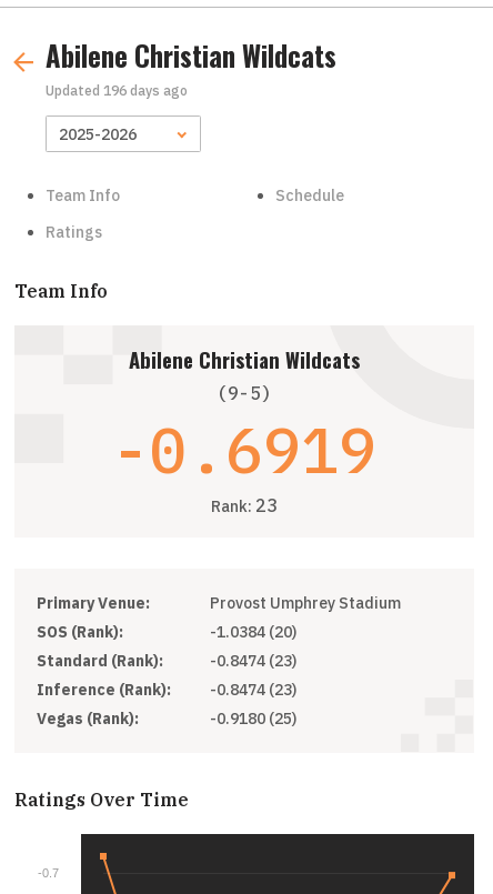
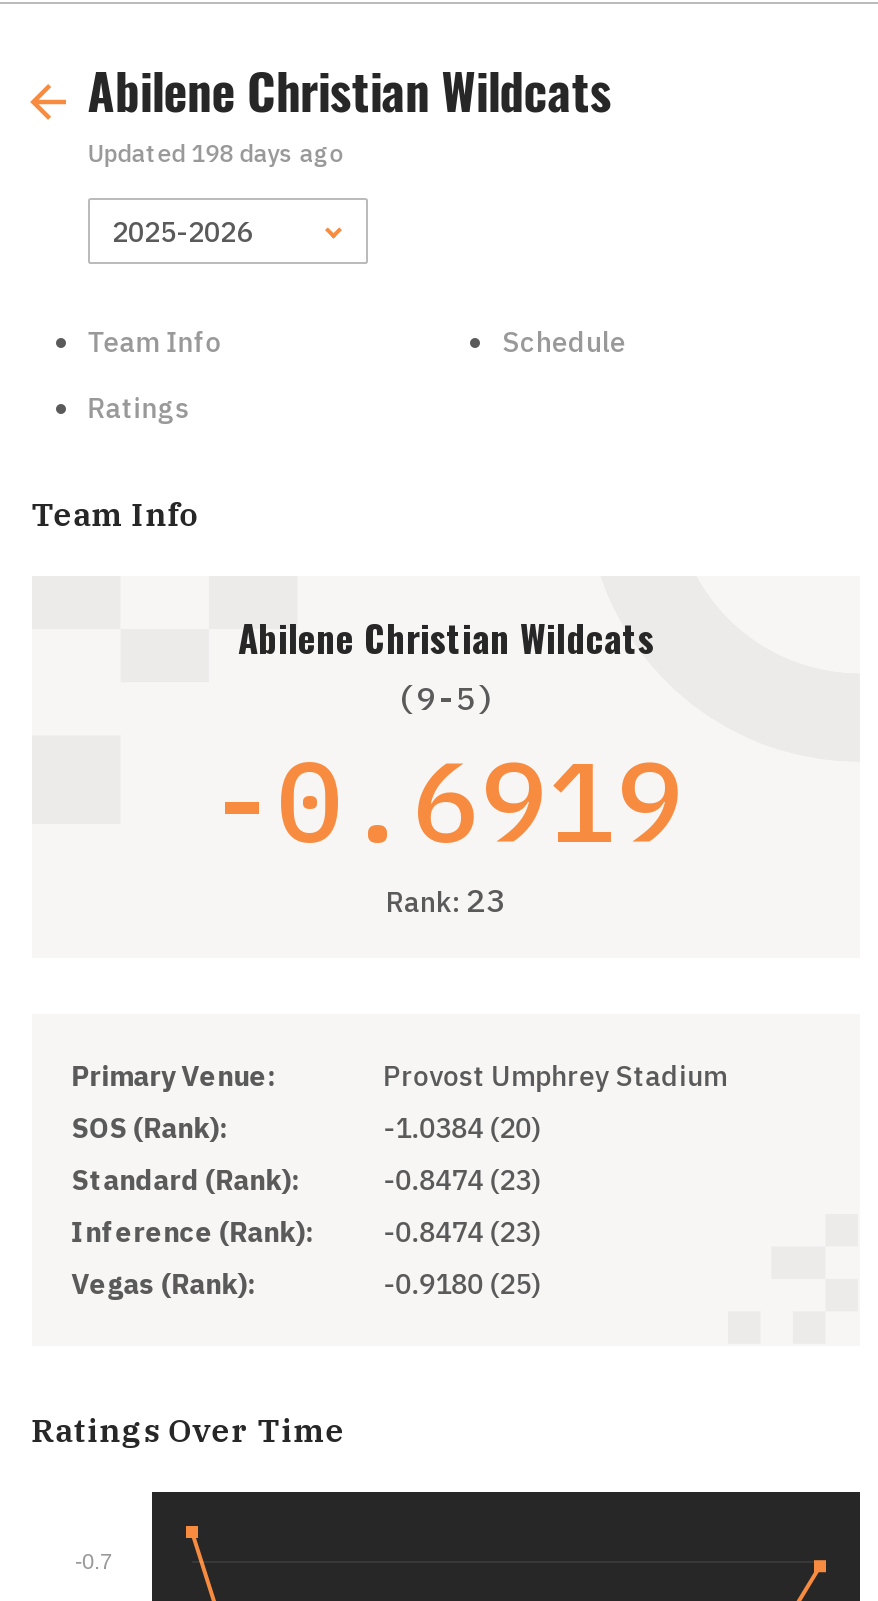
- Updated 196 days ago
+ Updated 198 days ago
